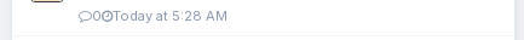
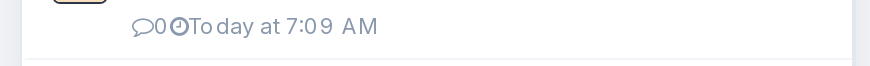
- 0 Today at 5:28 AM
+ 0 Today at 7:09 AM
